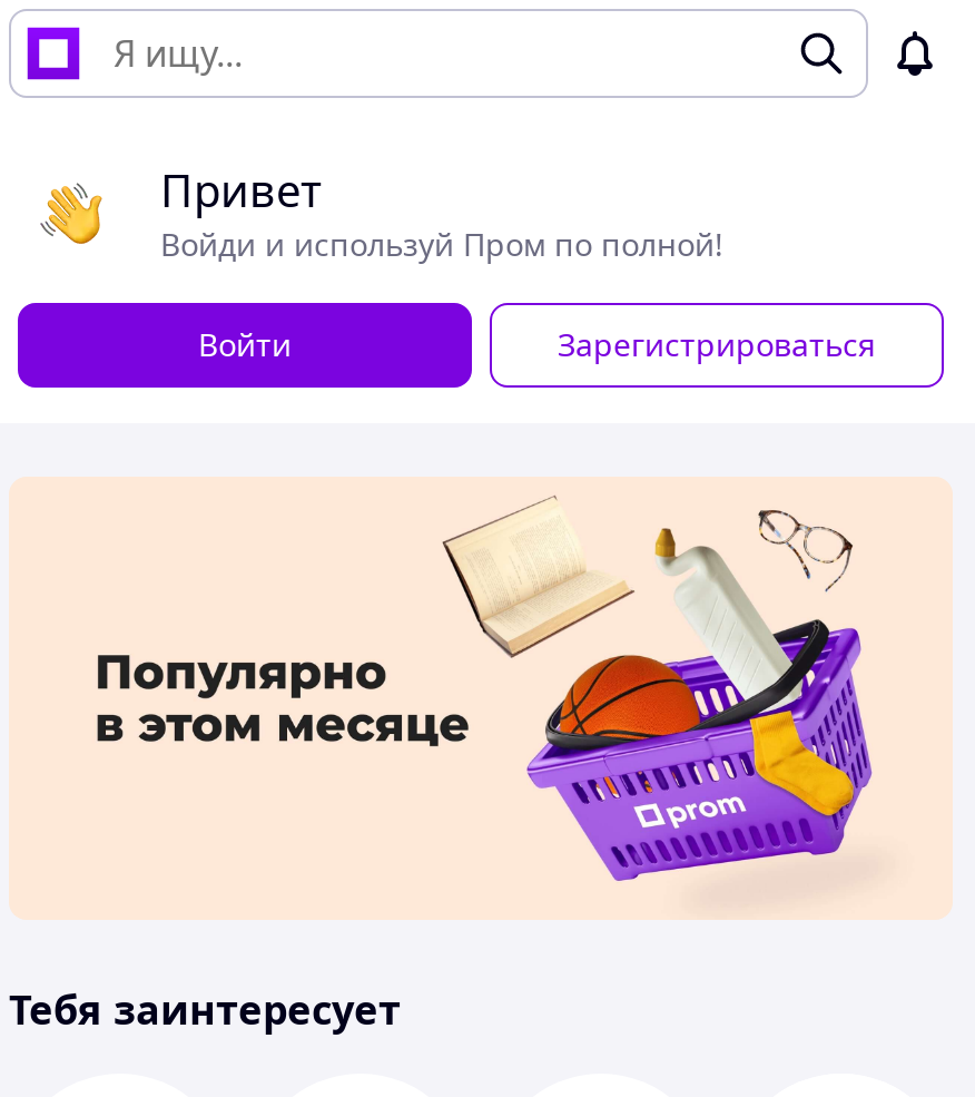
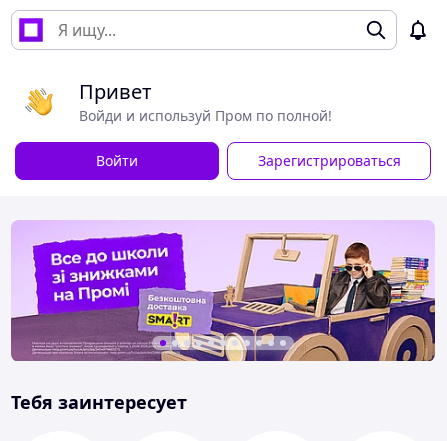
- [image]
+ [image]
